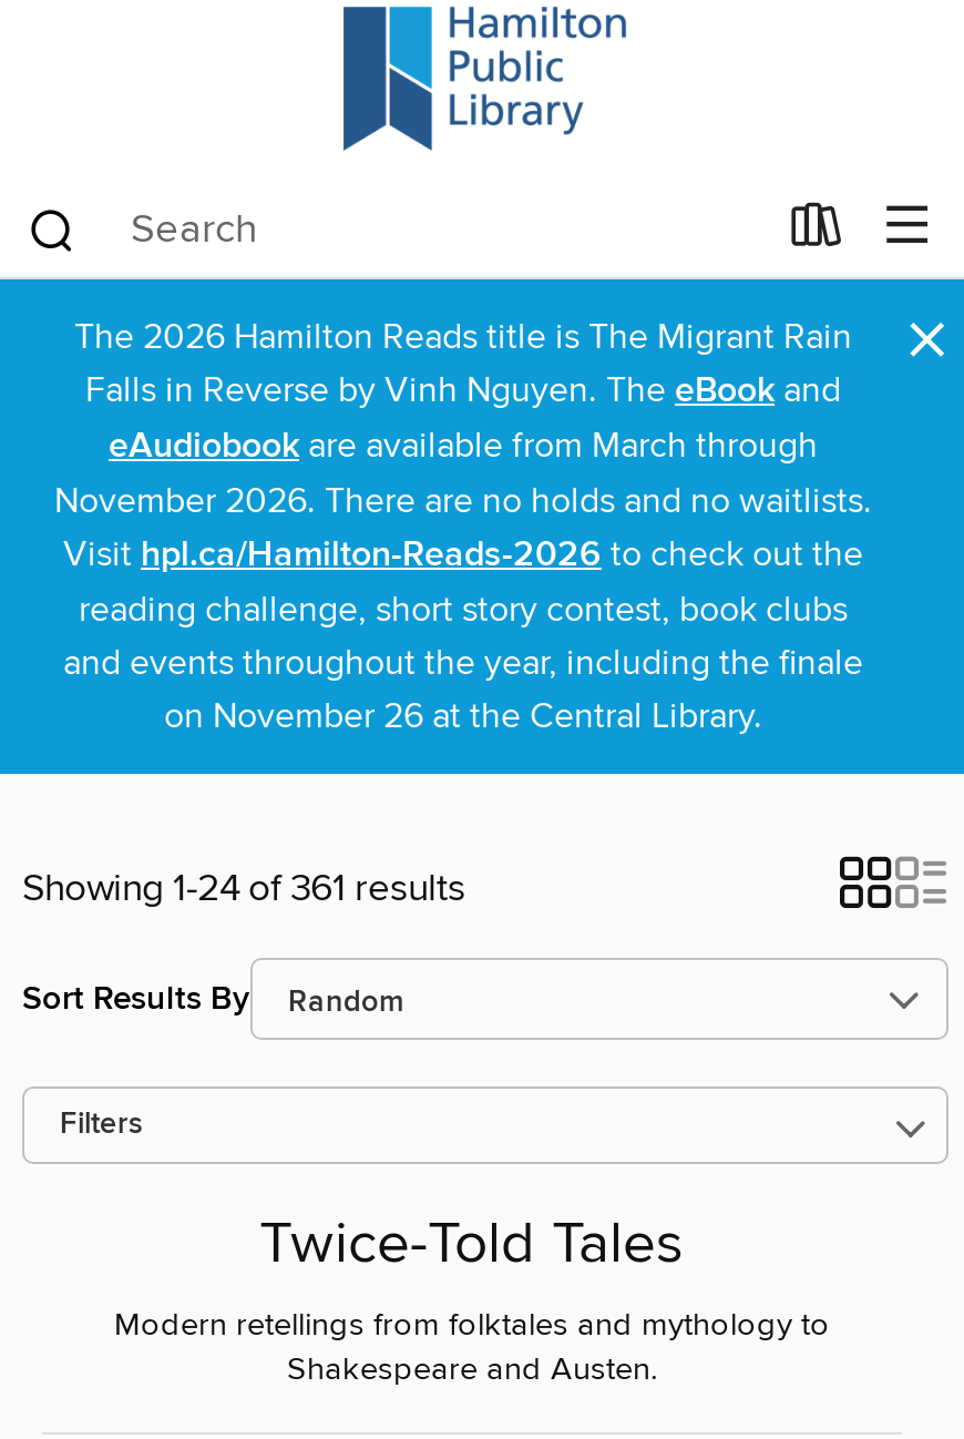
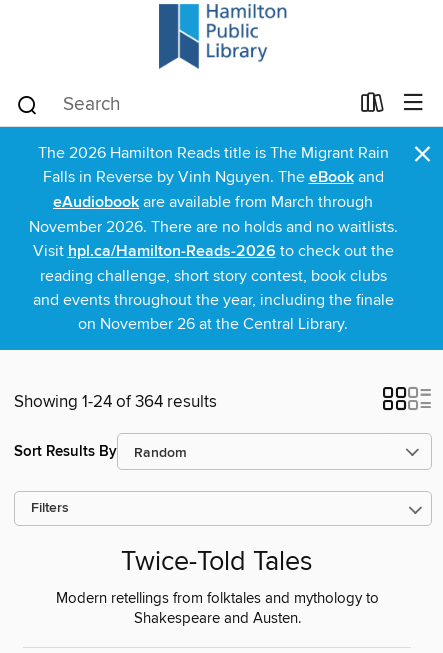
- Showing 1-24 of 361 results
+ Showing 1-24 of 364 results
